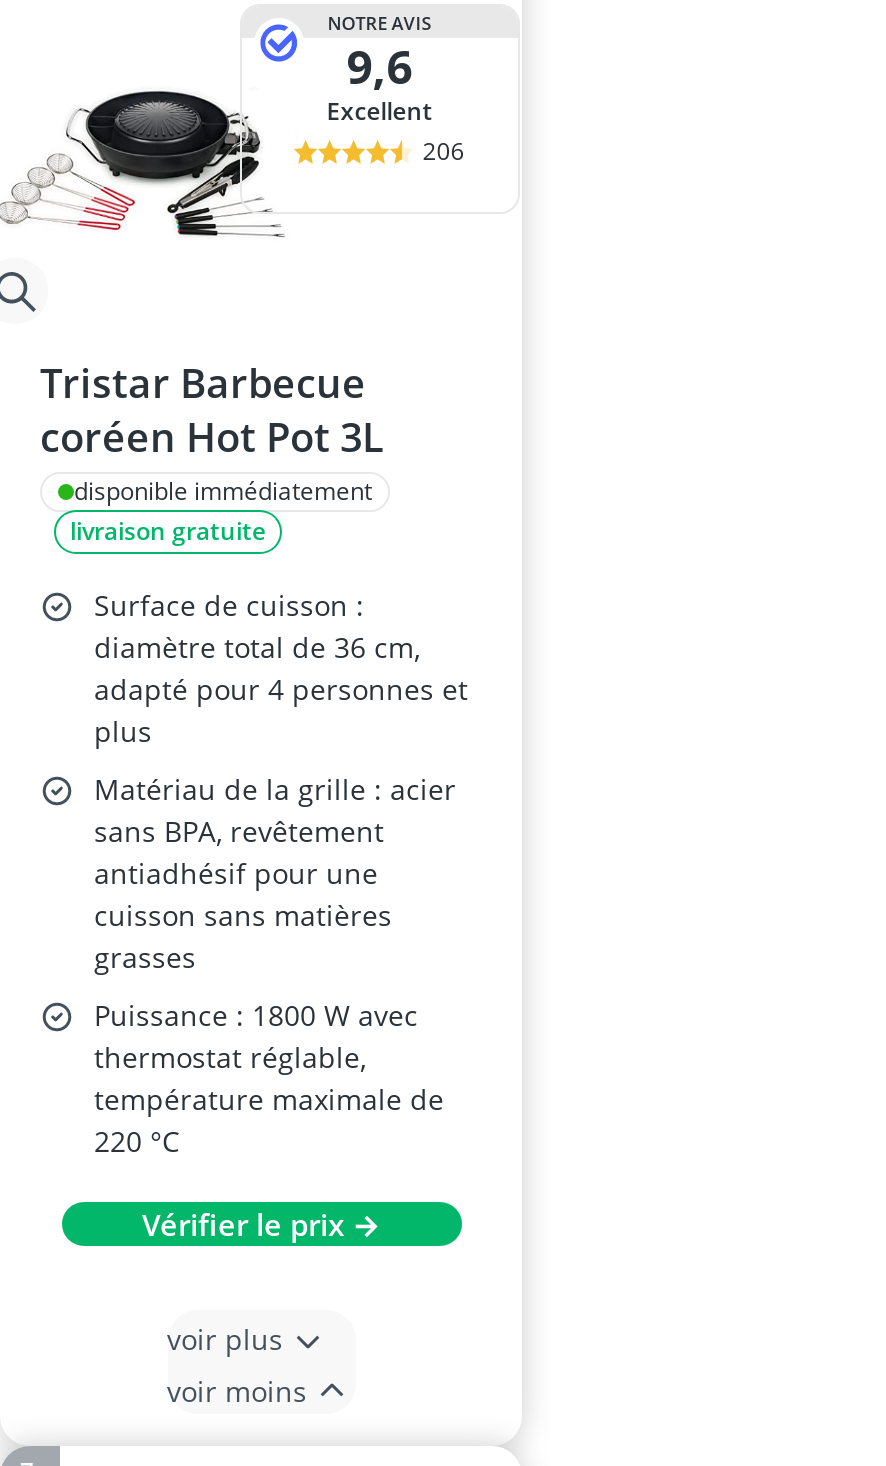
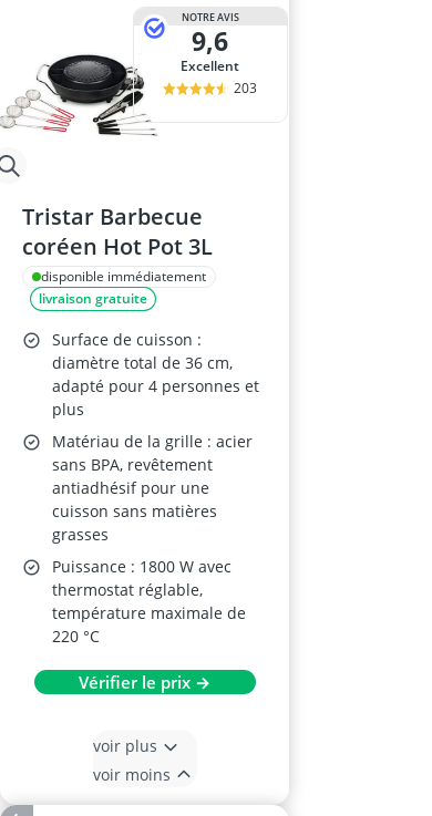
- 206
+ 203
